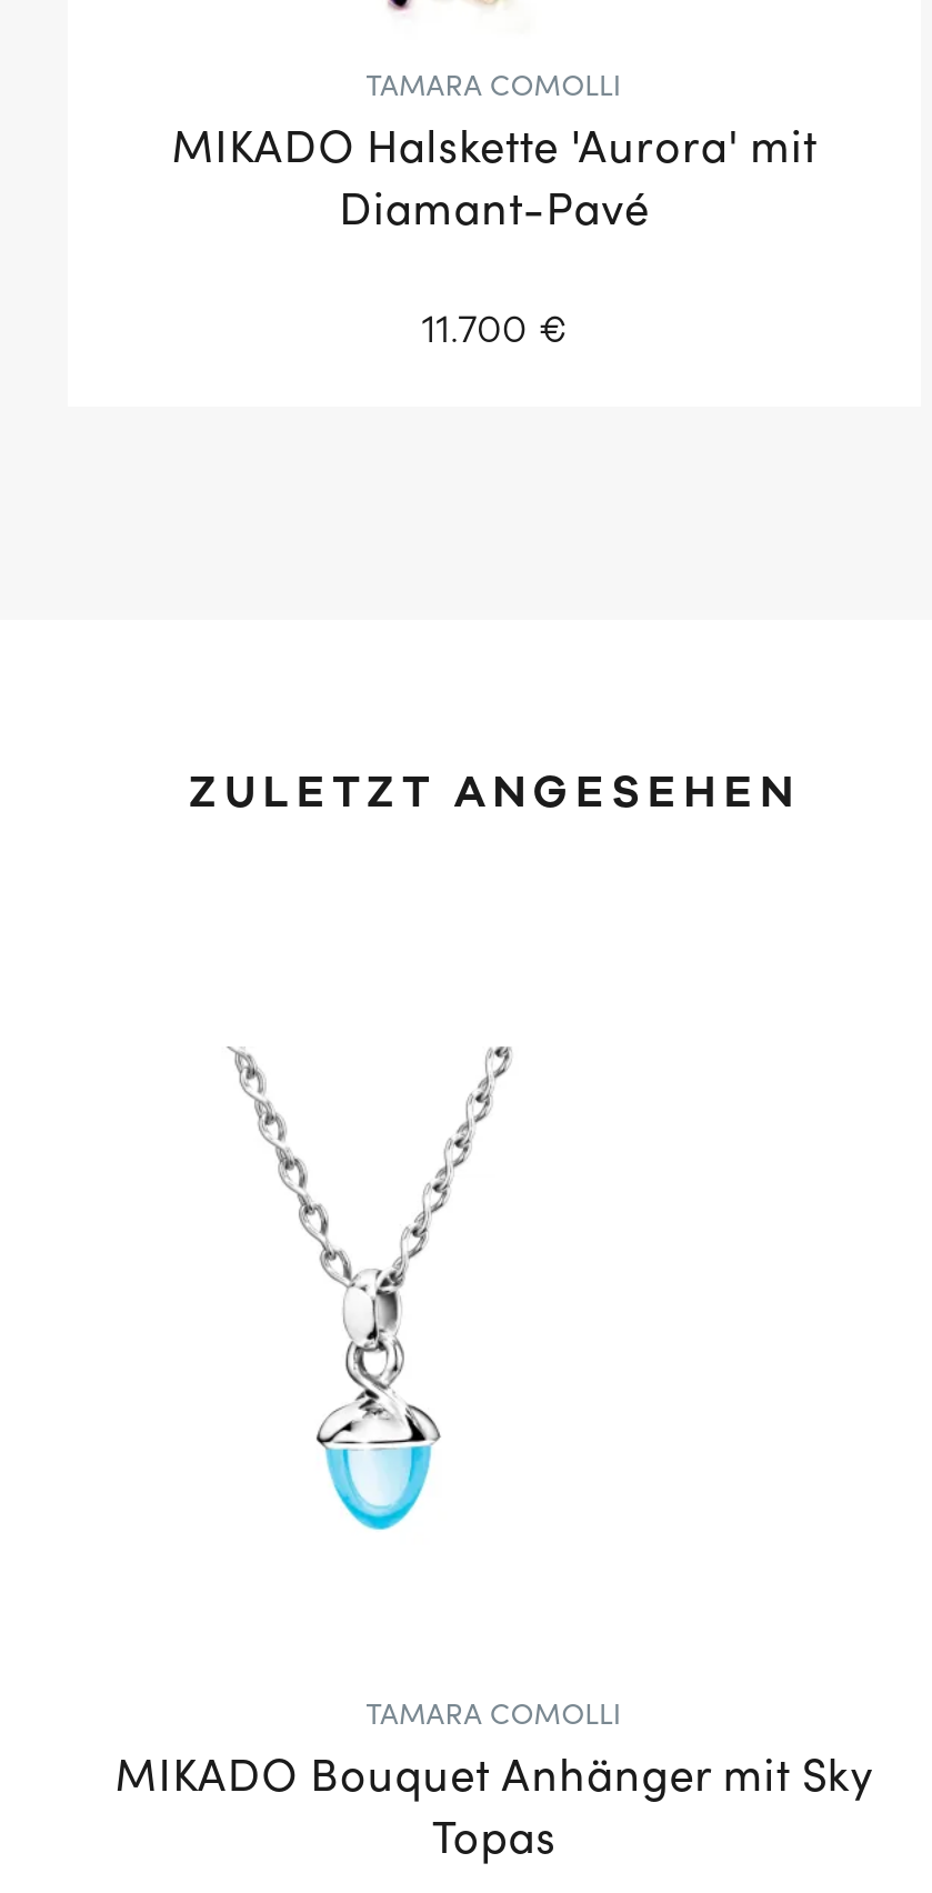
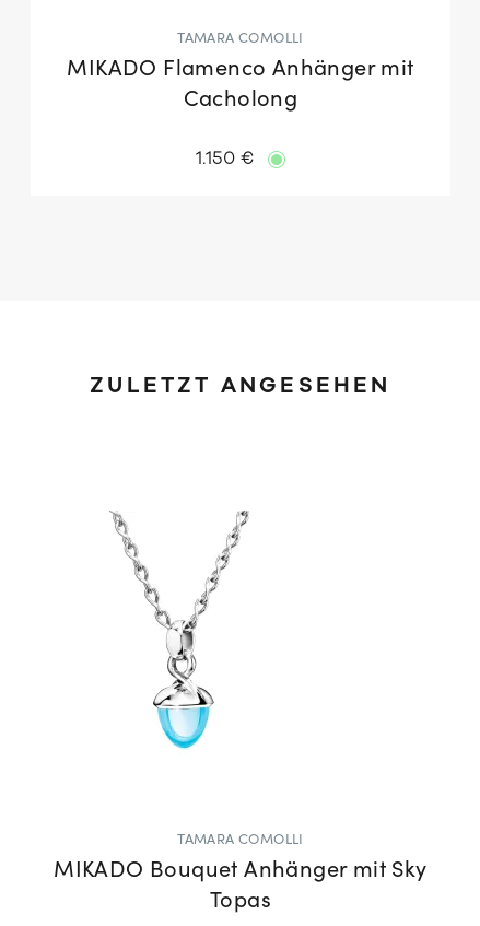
- MIKADO Halskette 'Aurora' mit
- Diamant-Pavé
+ MIKADO Flamenco Anhänger mit
+ Cacholong

- 11.700 €
+ 1.150 €
